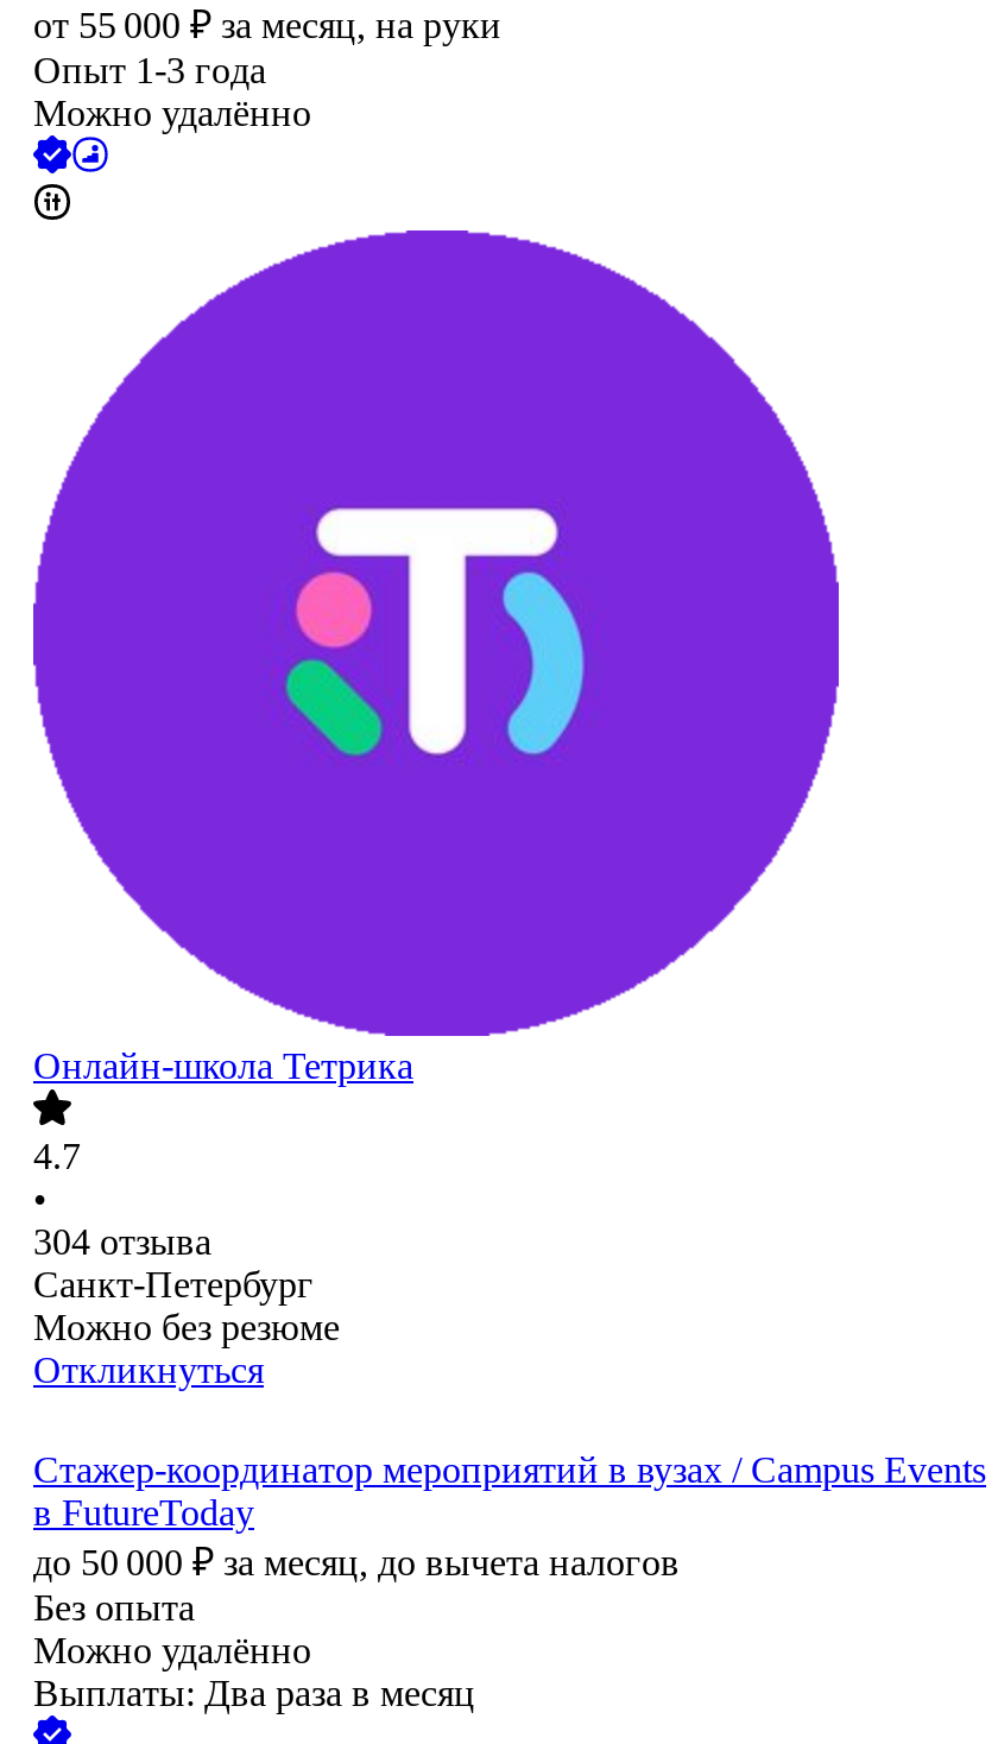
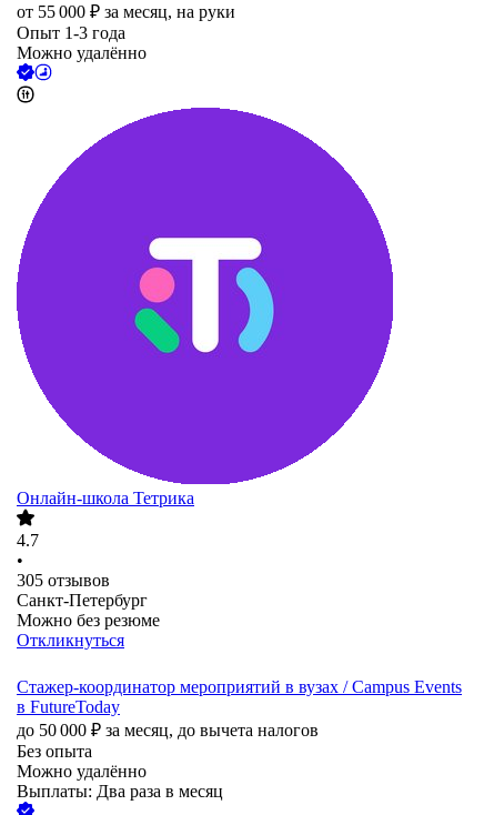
- 304 отзыва
+ 305 отзывов
